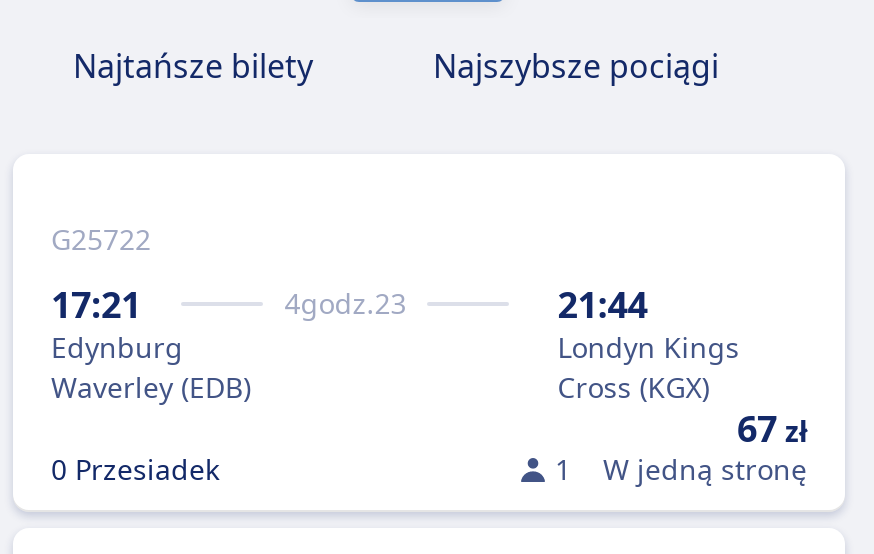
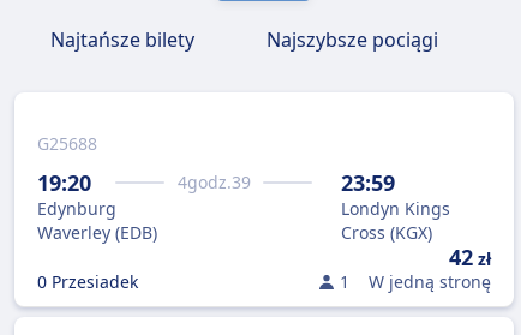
- G25722
+ G25688

- 17:21
- 4godz.23
+ 19:20
+ 4godz.39

- 21:44
+ 23:59

- 67 zł
+ 42 zł
